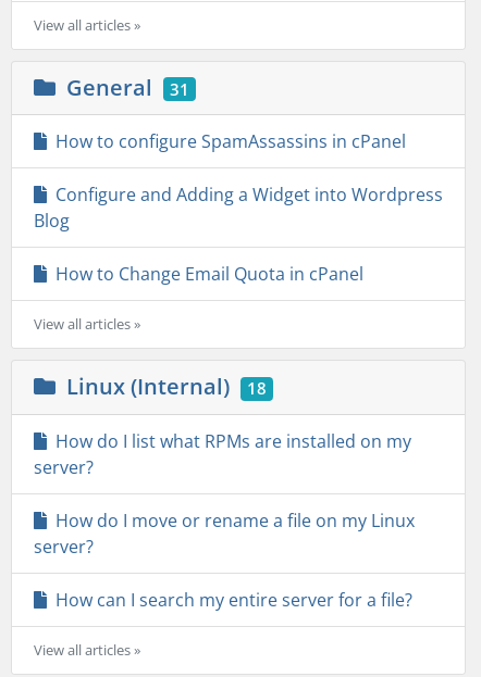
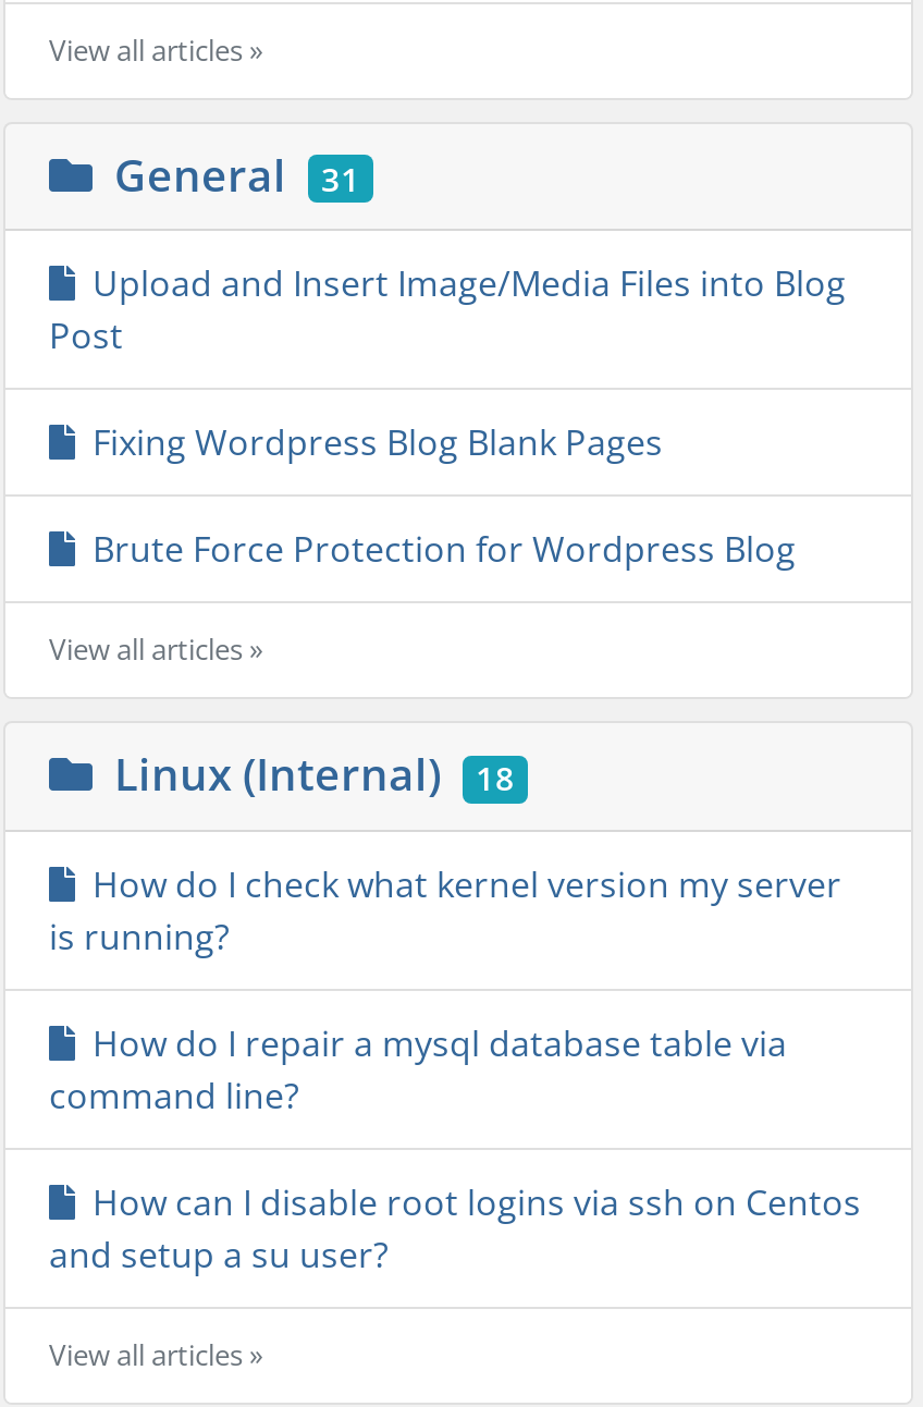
- How to configure SpamAssassins in cPanel
+ Upload and Insert Image/Media Files into Blog
+ Post

- Configure and Adding a Widget into Wordpress
- Blog
+ Fixing Wordpress Blog Blank Pages

- How to Change Email Quota in cPanel
+ Brute Force Protection for Wordpress Blog

- How do I list what RPMs are installed on my
- server?
+ How do I check what kernel version my server
+ is running?

- How do I move or rename a file on my Linux
- server?
+ How do I repair a mysql database table via
+ command line?

- How can I search my entire server for a file?
+ How can I disable root logins via ssh on Centos
+ and setup a su user?
